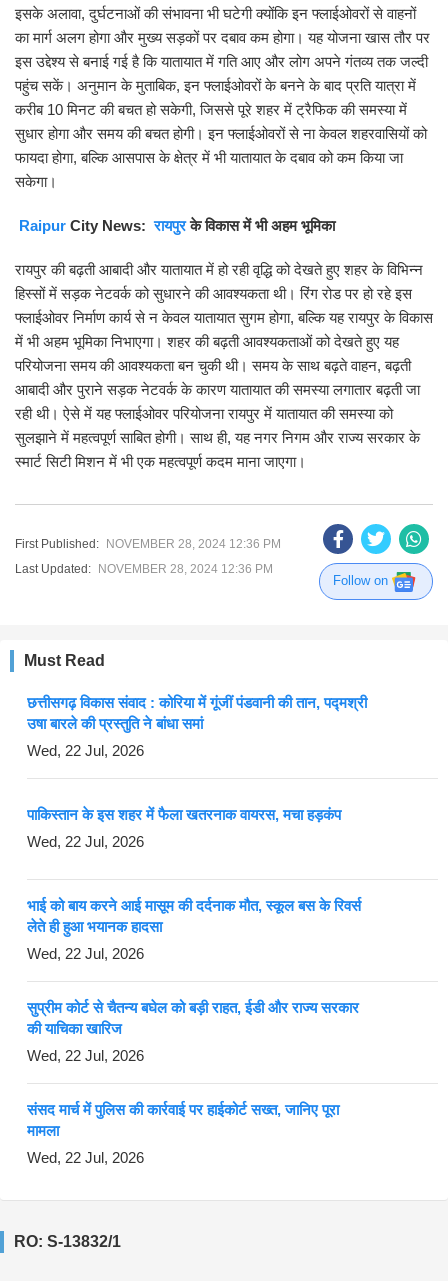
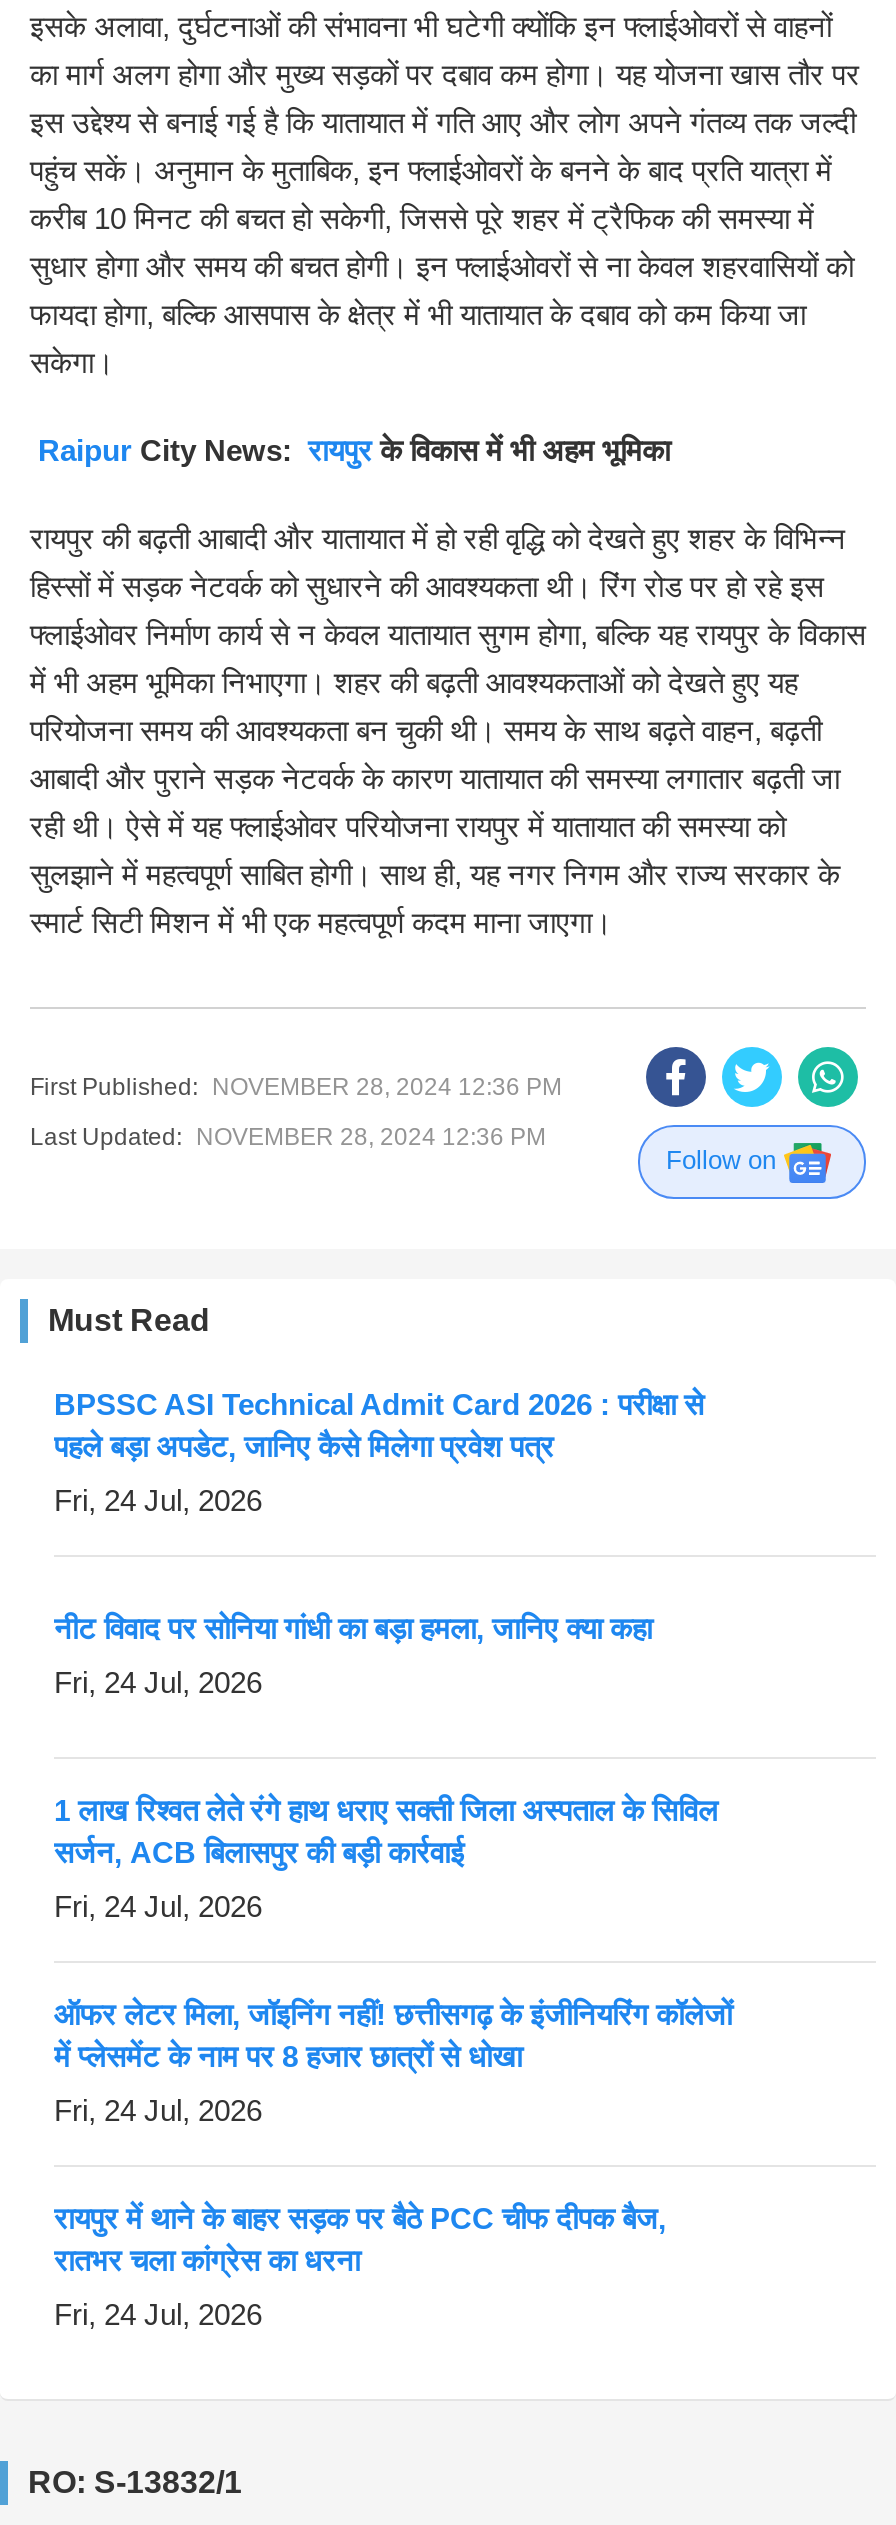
- छत्तीसगढ़ विकास संवाद : कोरिया में गूंजीं पंडवानी की तान, पद्मश्री
- उषा बारले की प्रस्तुति ने बांधा समां
+ BPSSC ASI Technical Admit Card 2026 : परीक्षा से
+ पहले बड़ा अपडेट, जानिए कैसे मिलेगा प्रवेश पत्र

- Wed, 22 Jul, 2026
+ Fri, 24 Jul, 2026

- पाकिस्तान के इस शहर में फैला खतरनाक वायरस, मचा हड़कंप
+ नीट विवाद पर सोनिया गांधी का बड़ा हमला, जानिए क्या कहा

- Wed, 22 Jul, 2026
+ Fri, 24 Jul, 2026

- भाई को बाय करने आई मासूम की दर्दनाक मौत, स्कूल बस के रिवर्स
- लेते ही हुआ भयानक हादसा
+ 1 लाख रिश्वत लेते रंगे हाथ धराए सक्ती जिला अस्पताल के सिविल
+ सर्जन, ACB बिलासपुर की बड़ी कार्रवाई

- Wed, 22 Jul, 2026
+ Fri, 24 Jul, 2026

- सुप्रीम कोर्ट से चैतन्य बघेल को बड़ी राहत, ईडी और राज्य सरकार
- की याचिका खारिज
+ ऑफर लेटर मिला, जॉइनिंग नहीं! छत्तीसगढ़ के इंजीनियरिंग कॉलेजों
+ में प्लेसमेंट के नाम पर 8 हजार छात्रों से धोखा

- Wed, 22 Jul, 2026
+ Fri, 24 Jul, 2026

- संसद मार्च में पुलिस की कार्रवाई पर हाईकोर्ट सख्त, जानिए पूरा
- मामला
+ रायपुर में थाने के बाहर सड़क पर बैठे PCC चीफ दीपक बैज,
+ रातभर चला कांग्रेस का धरना

- Wed, 22 Jul, 2026
+ Fri, 24 Jul, 2026
